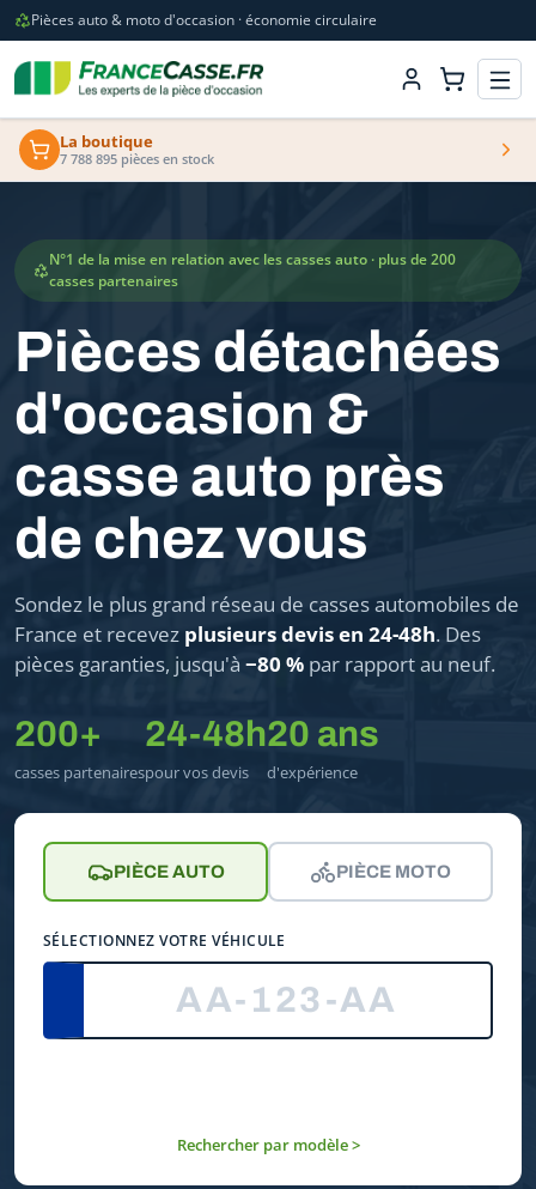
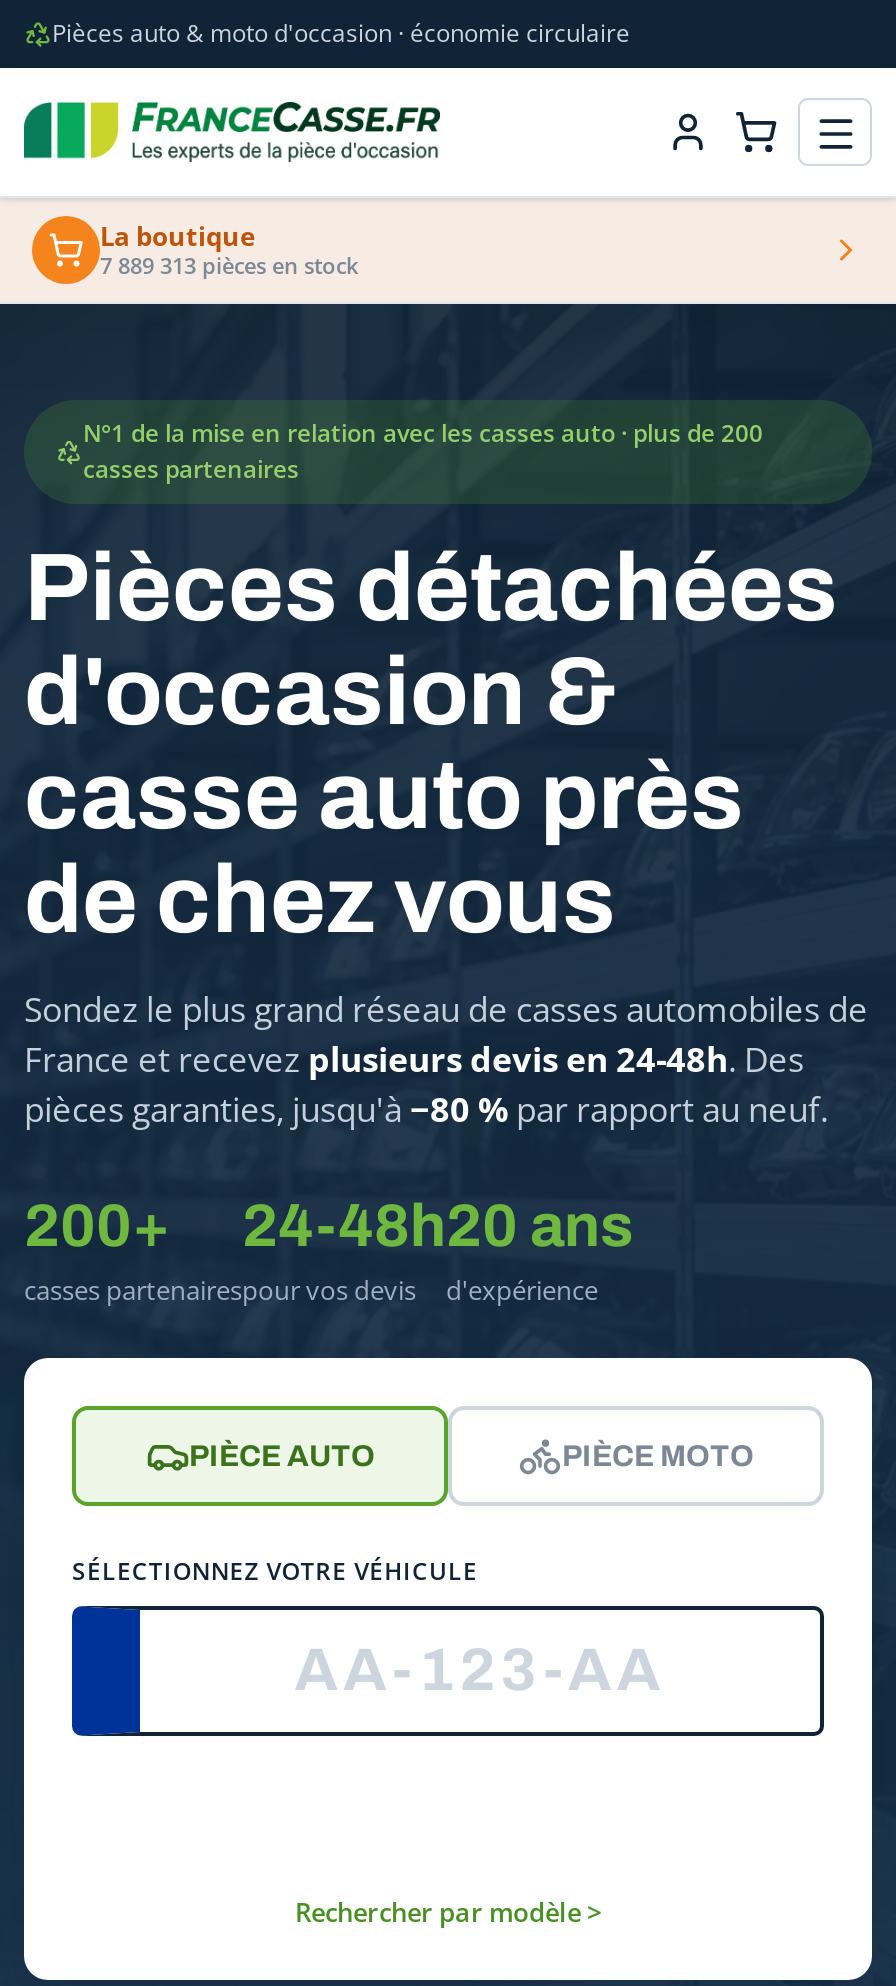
- 7 788 895 pièces en stock
+ 7 889 313 pièces en stock
